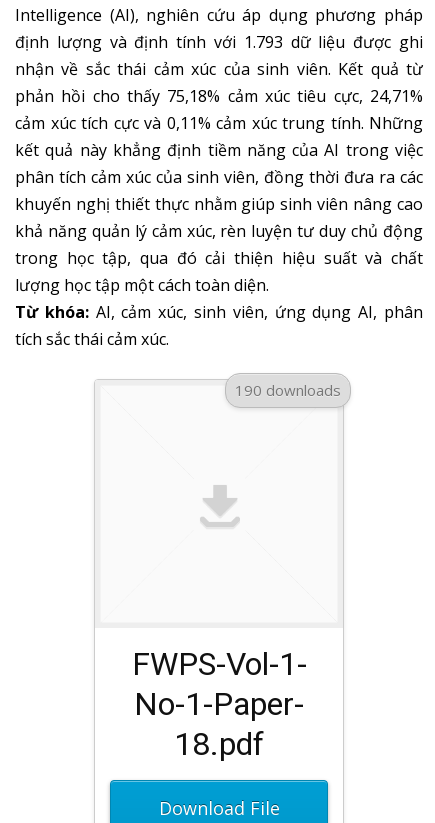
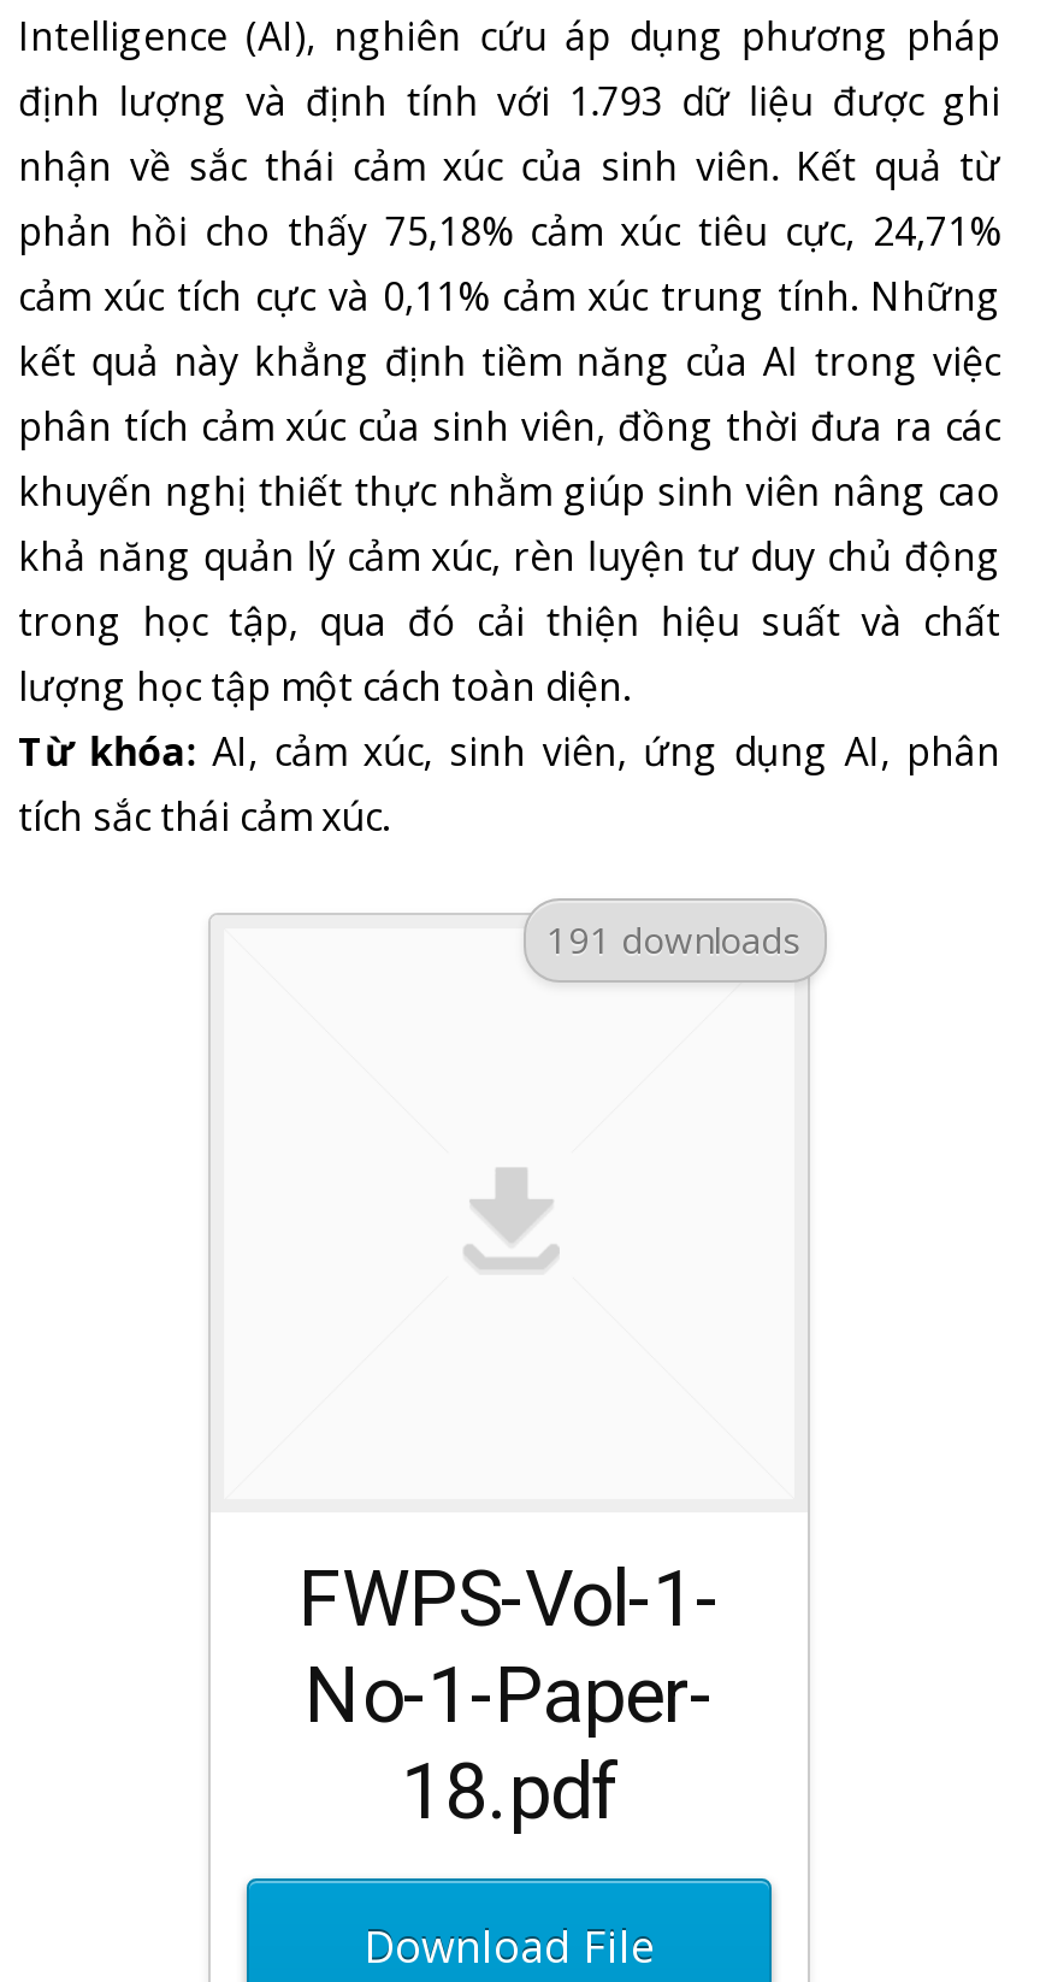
- 190 downloads
+ 191 downloads
